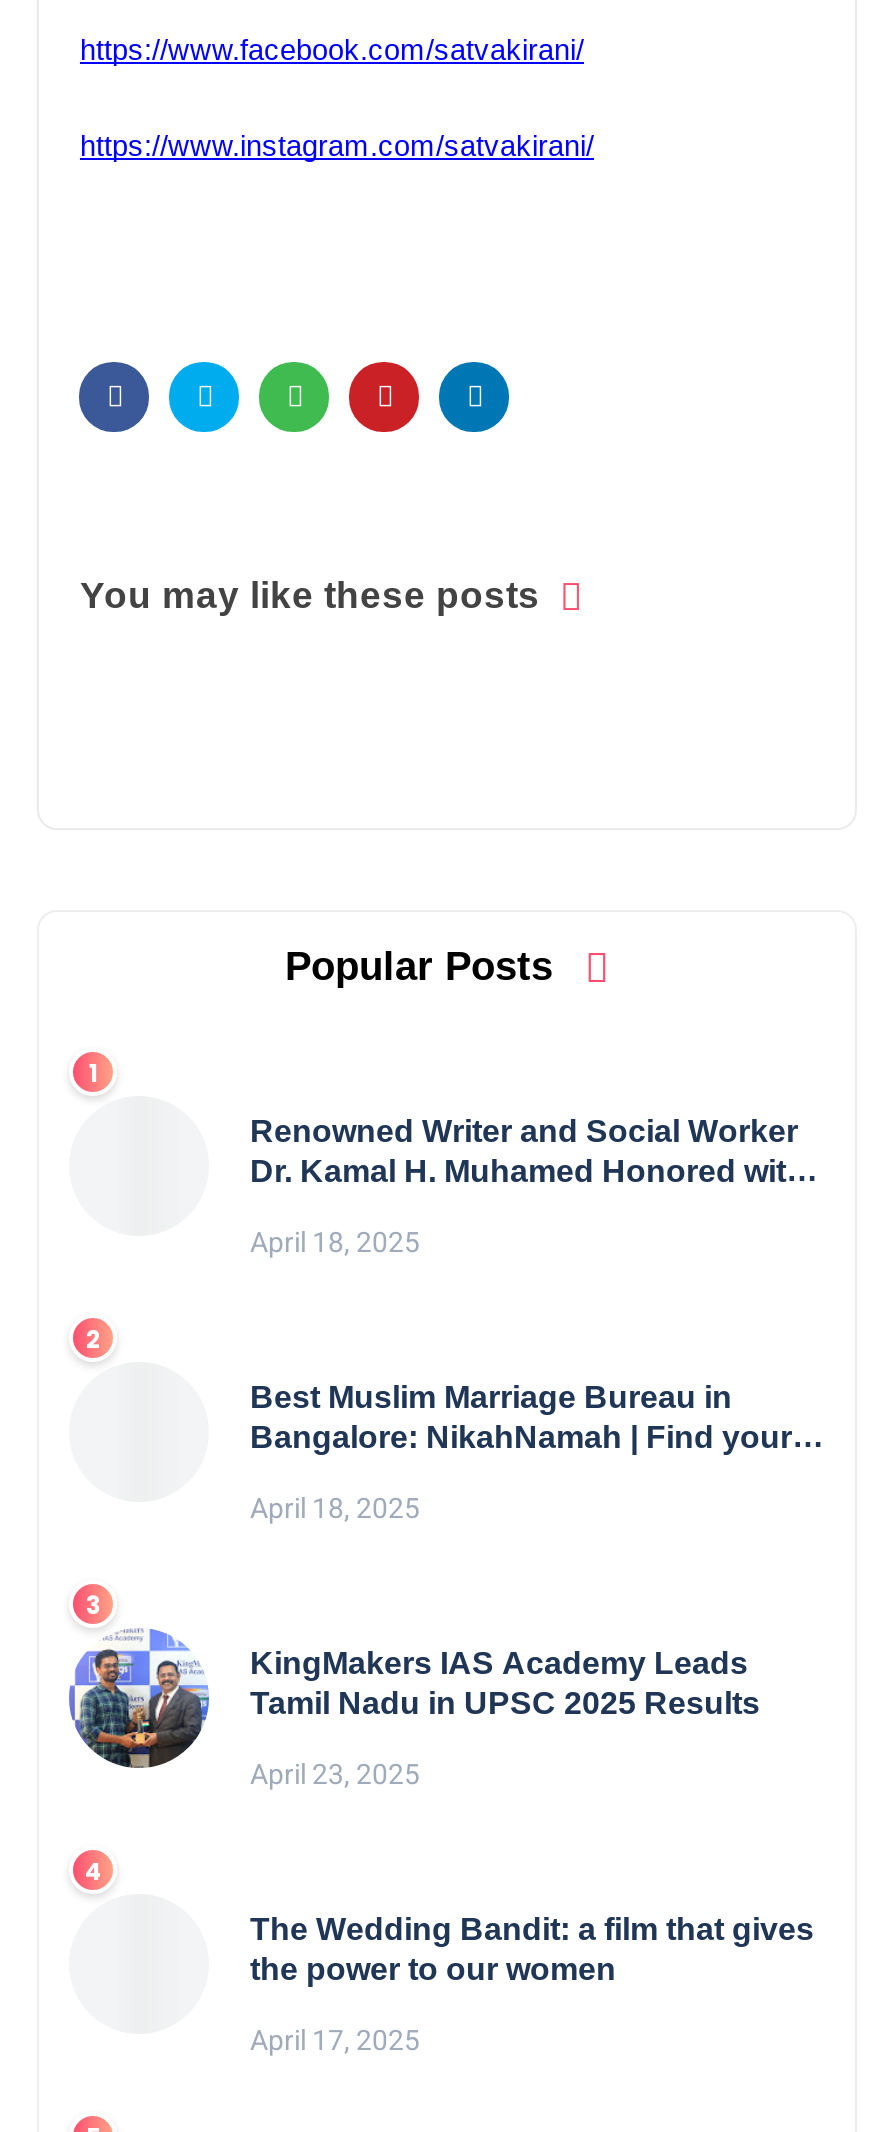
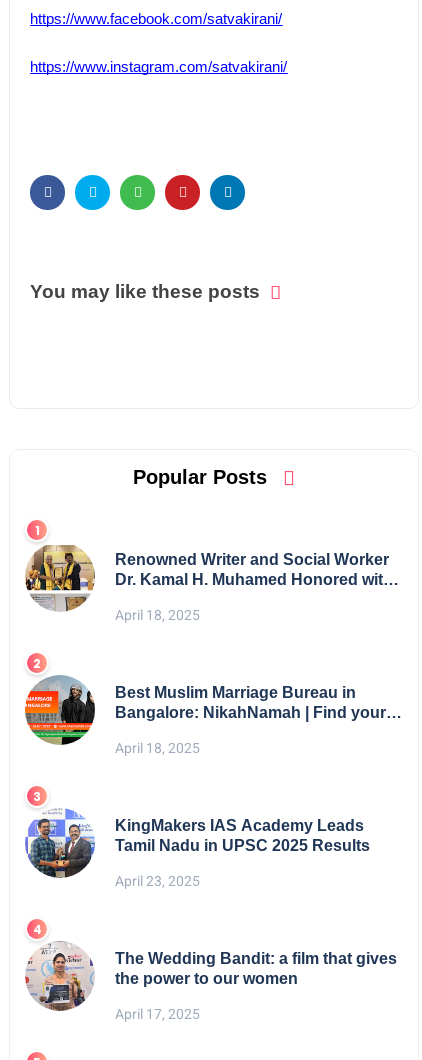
+ [image]

+ [image]

+ [image]
